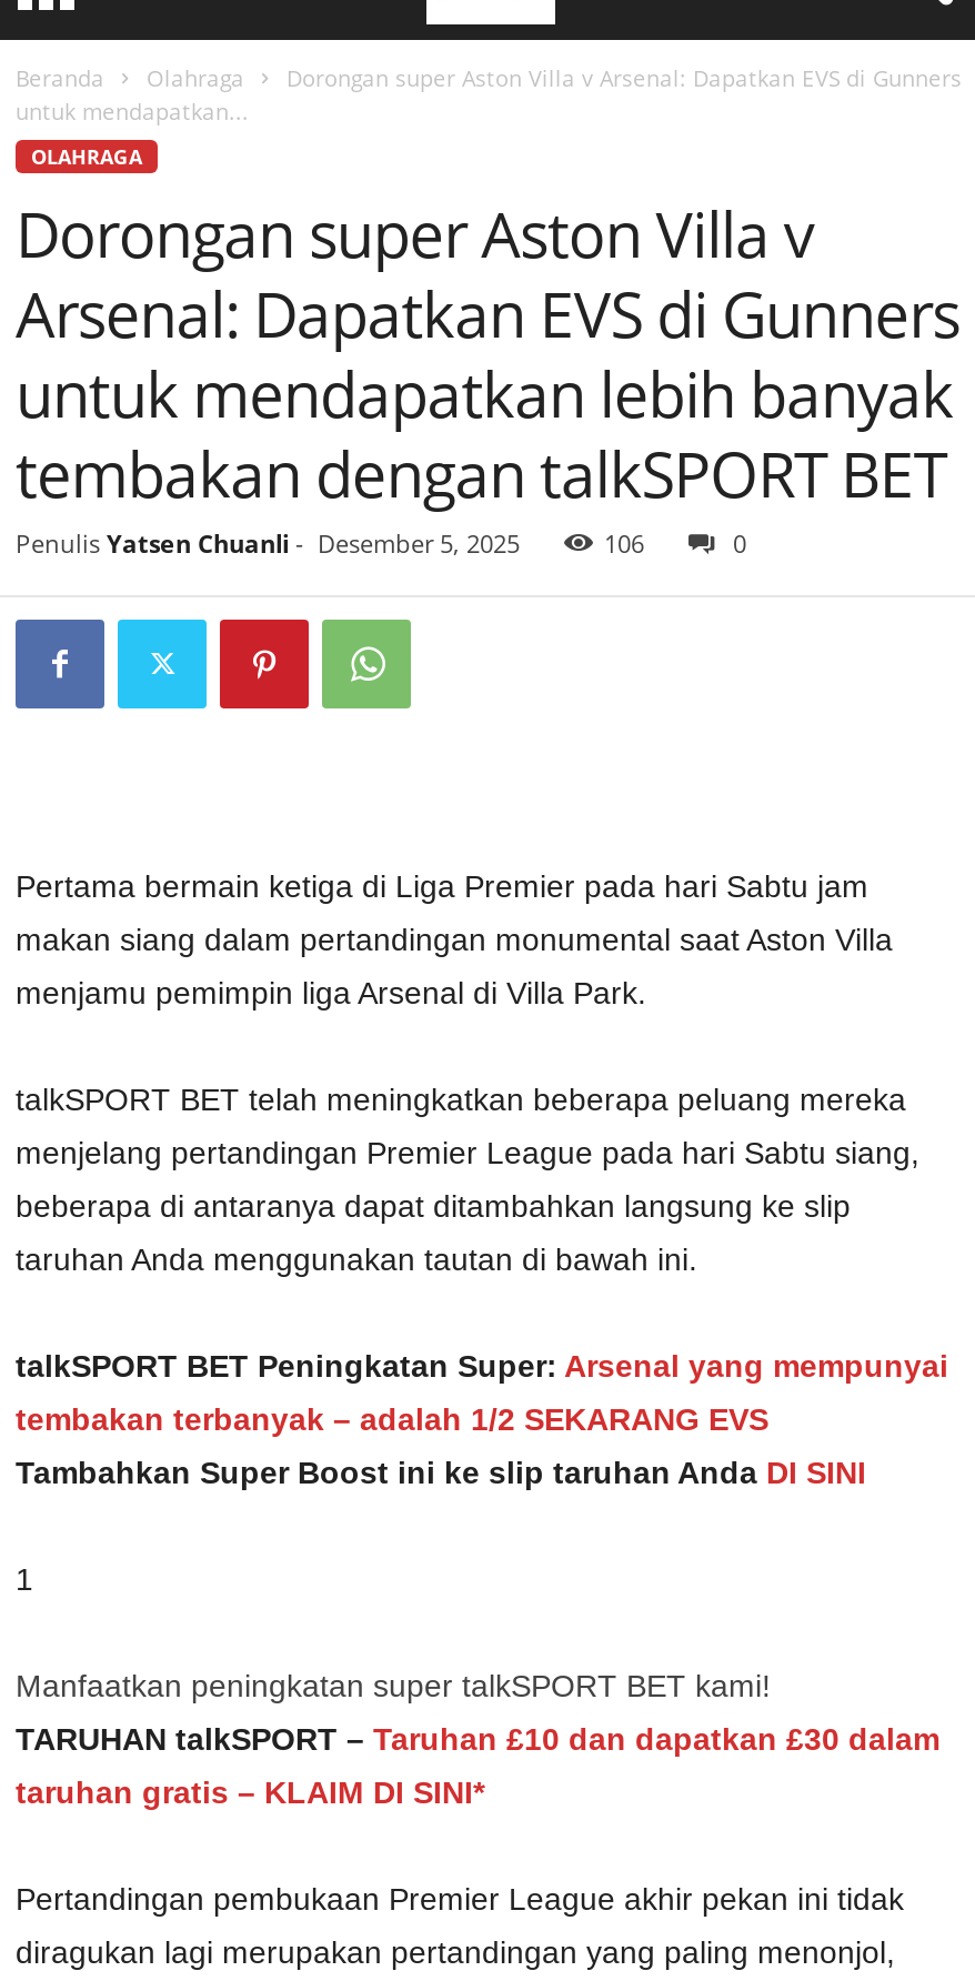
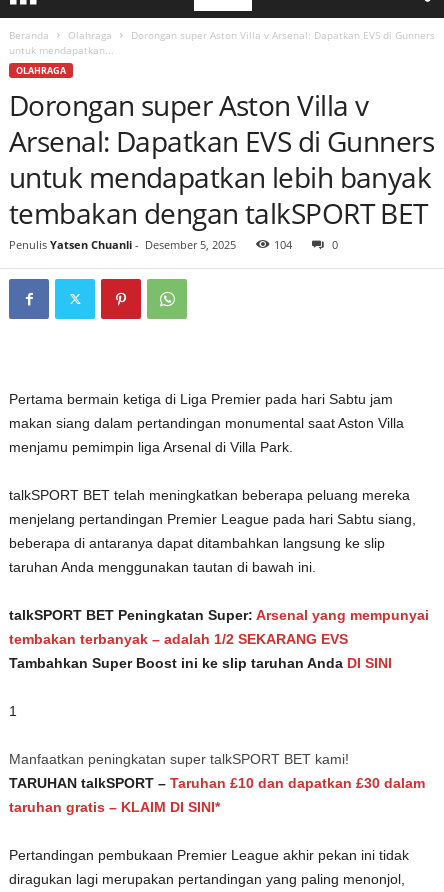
- 106
+ 104
